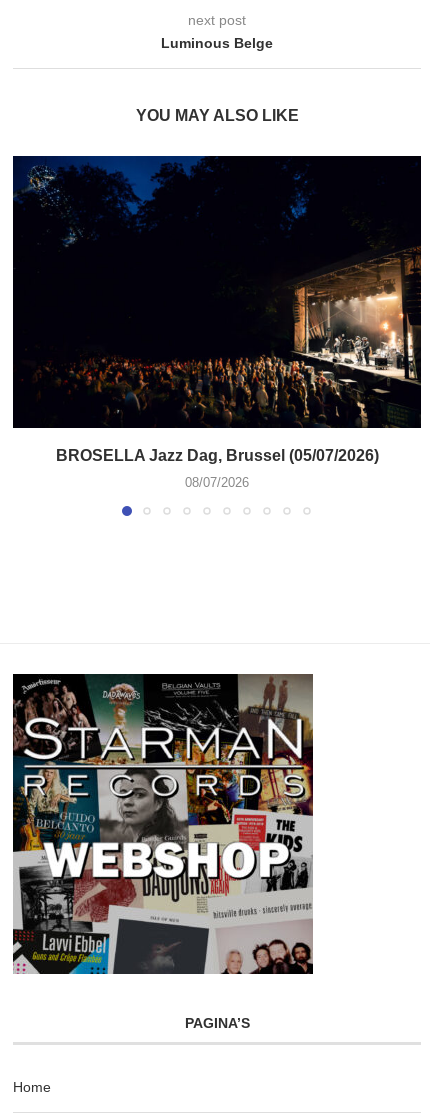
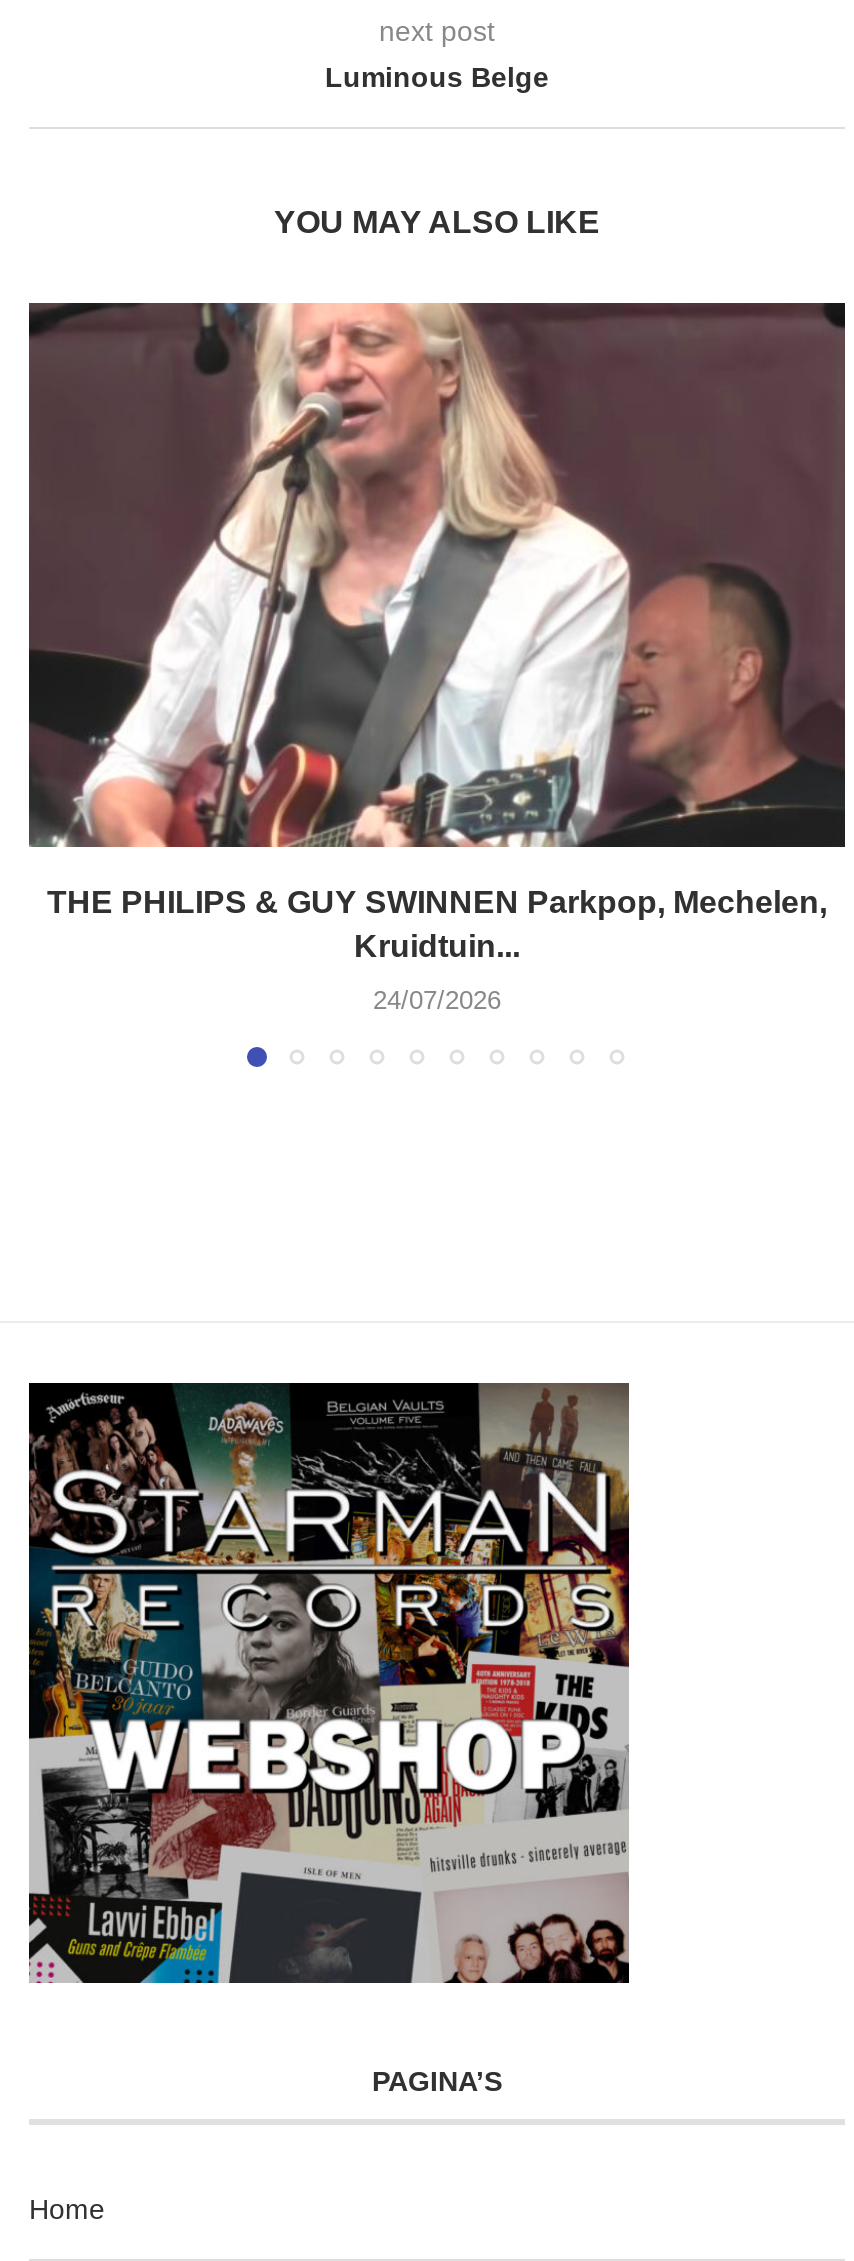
- [image]
- BROSELLA Jazz Dag, Brussel (05/07/2026)
+ [image]
+ THE PHILIPS & GUY SWINNEN Parkpop, Mechelen,
+ Kruidtuin...

- 08/07/2026
+ 24/07/2026
